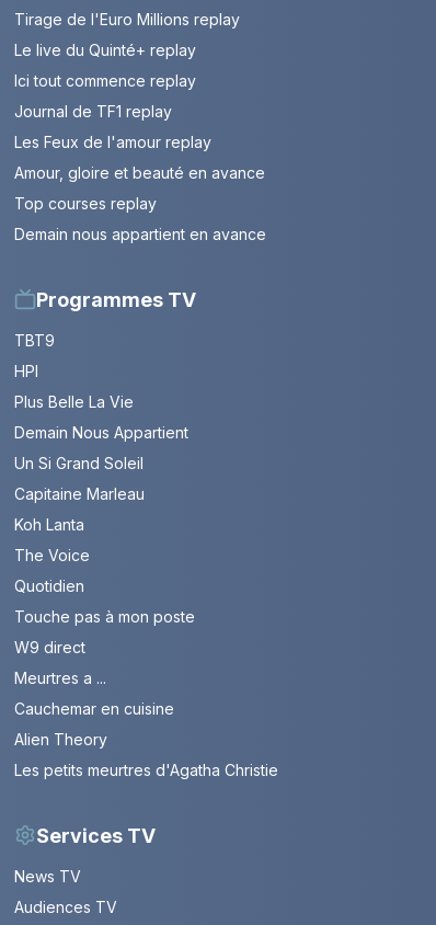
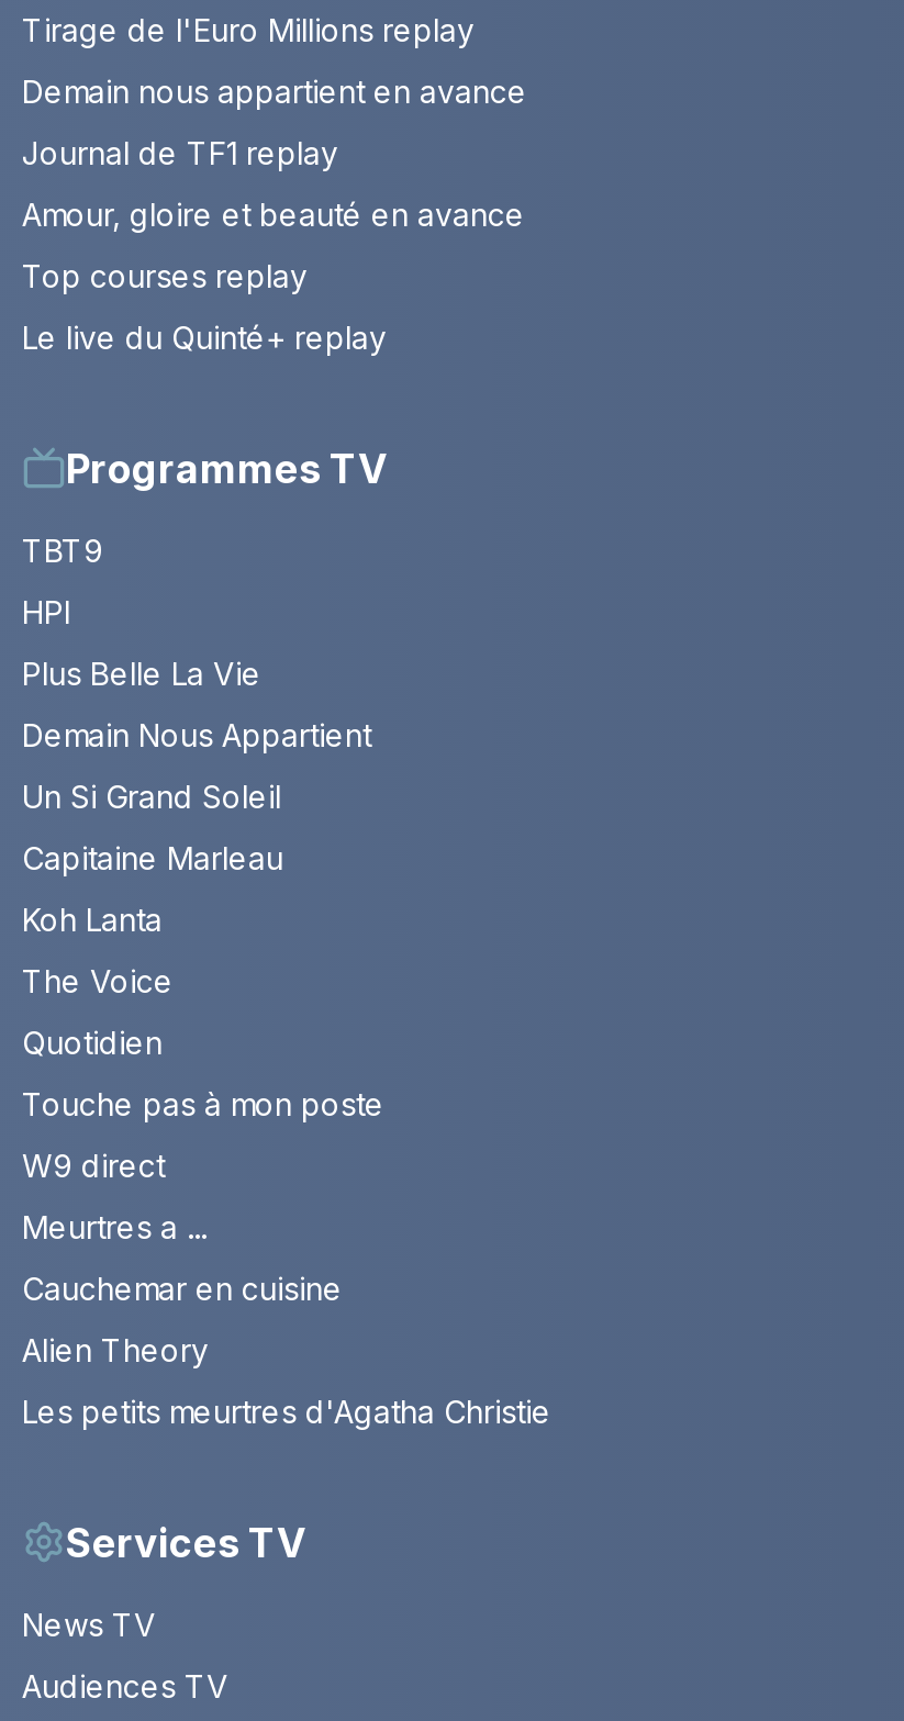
moved down: Le live du Quinté+ replay

- Ici tout commence replay

- Les Feux de l'amour replay

moved up: Demain nous appartient en avance
